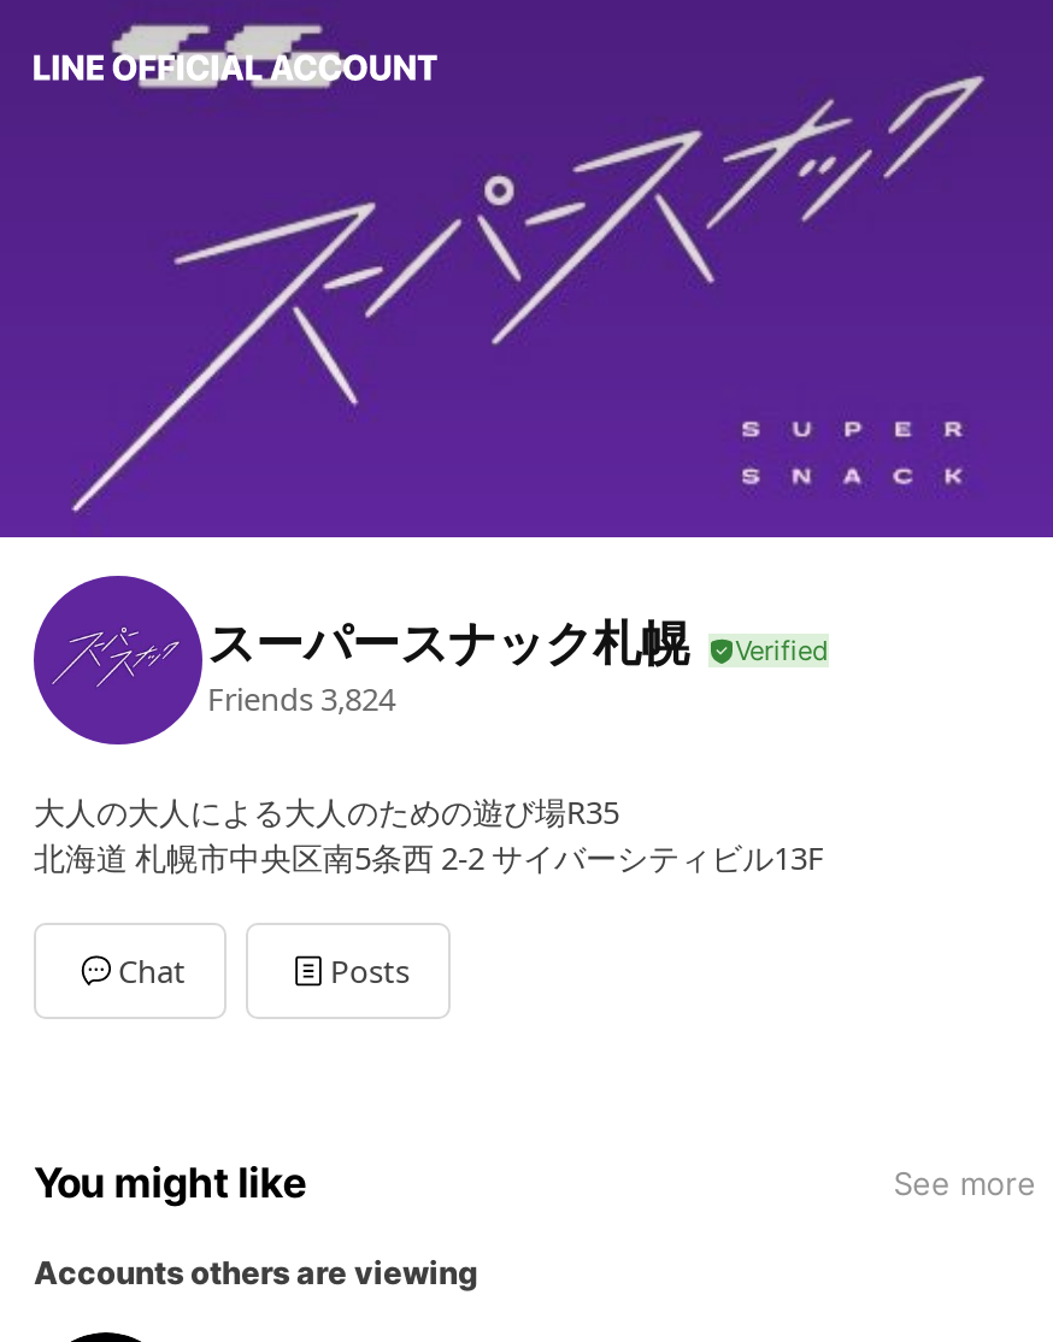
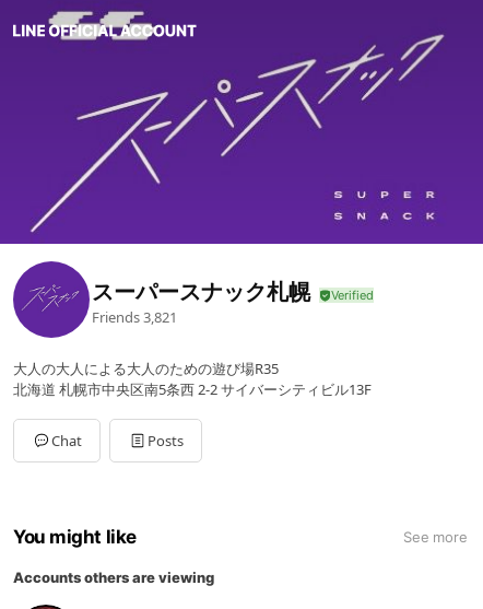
- Friends 3,824
+ Friends 3,821
